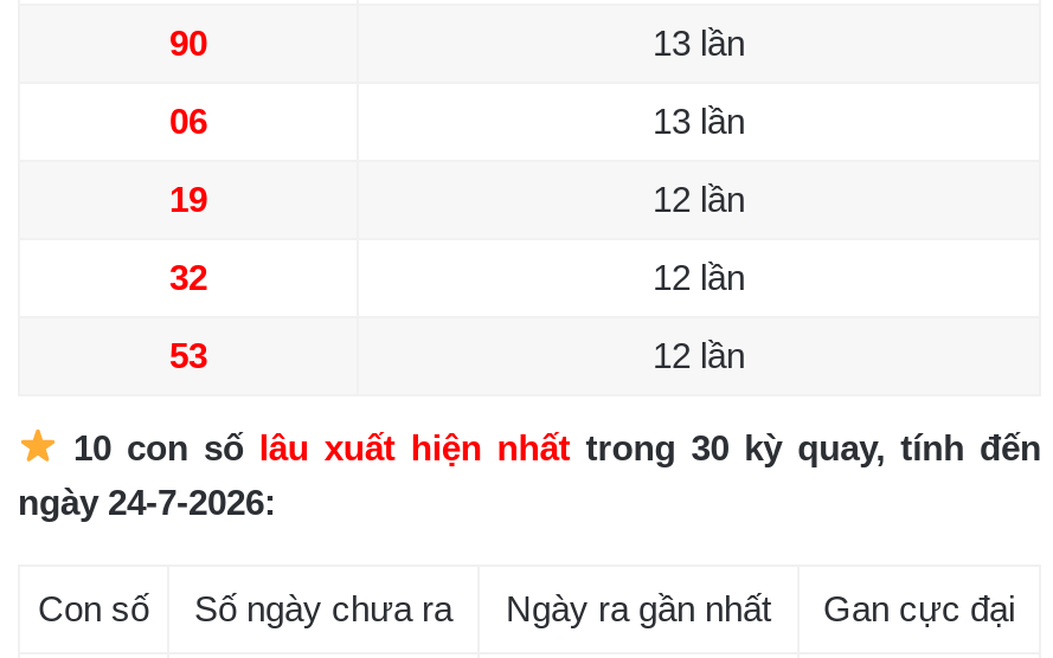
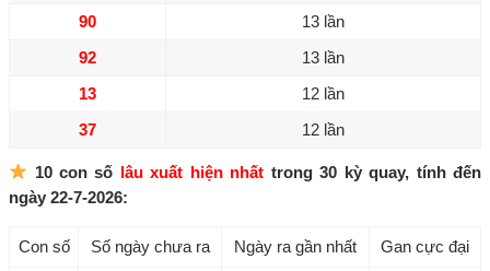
- 06
+ 92

- 19
+ 13

- 32
- 12 lần
- 53
+ 37

- ngày 24-7-2026:
+ ngày 22-7-2026:
